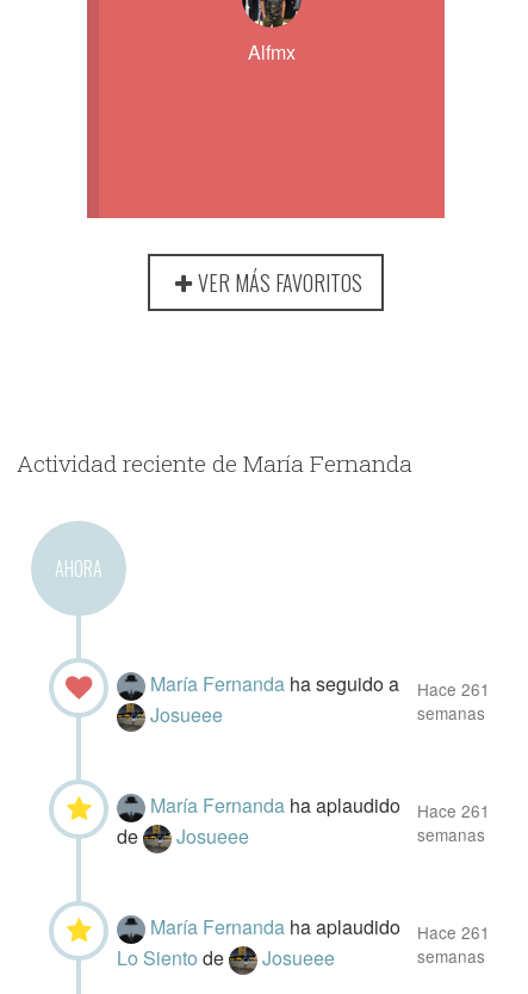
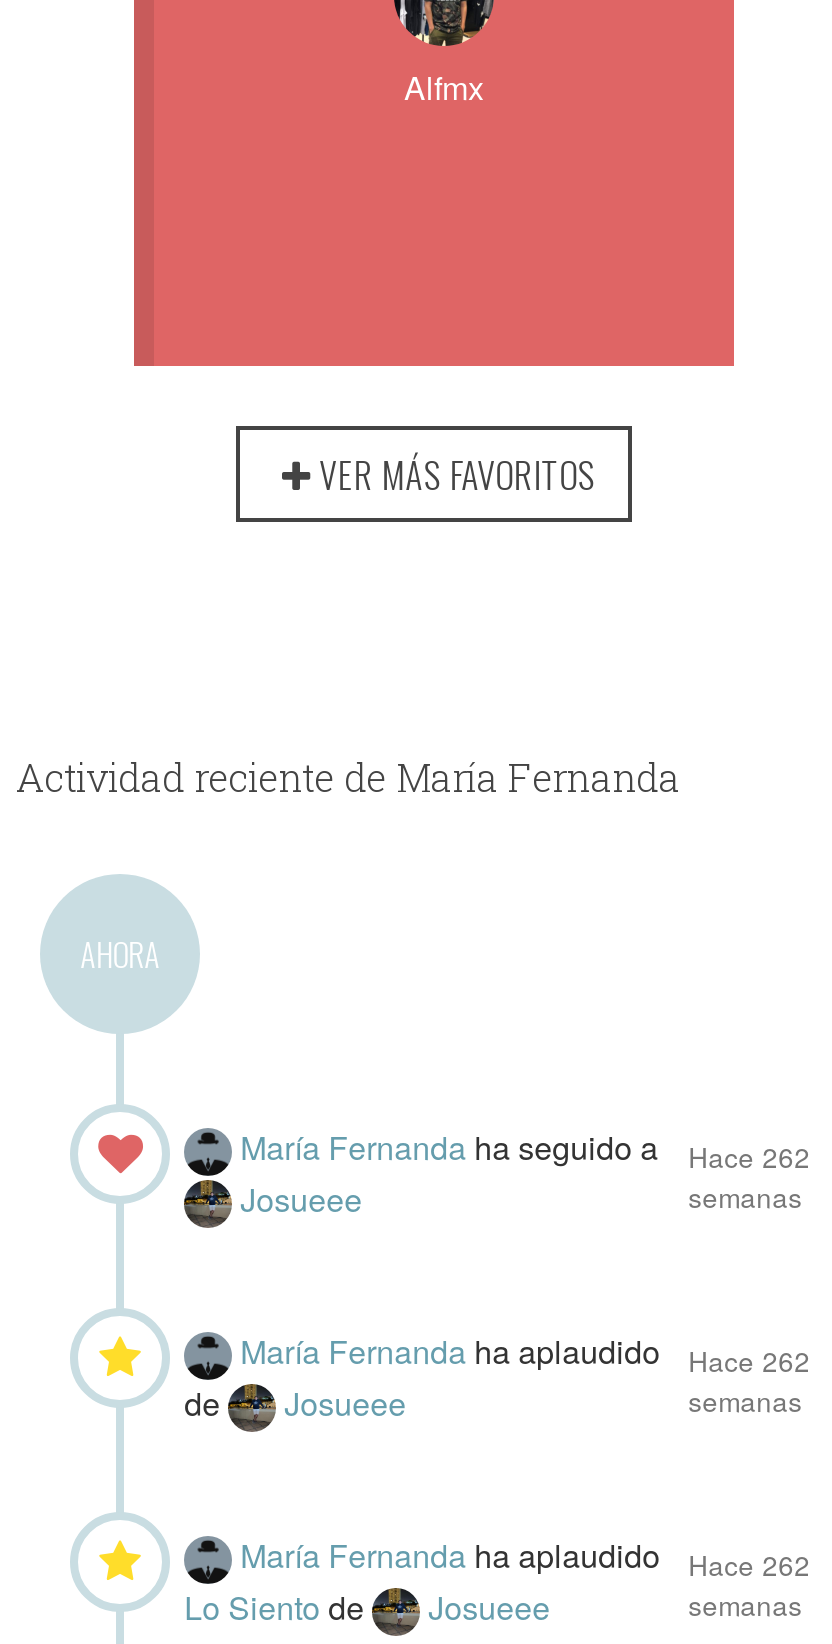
- María Fernanda ha seguido a Hace 261
+ María Fernanda ha seguido a Hace 262

- María Fernanda ha aplaudido Hace 261
+ María Fernanda ha aplaudido Hace 262

- María Fernanda ha aplaudido Hace 261
+ María Fernanda ha aplaudido Hace 262
